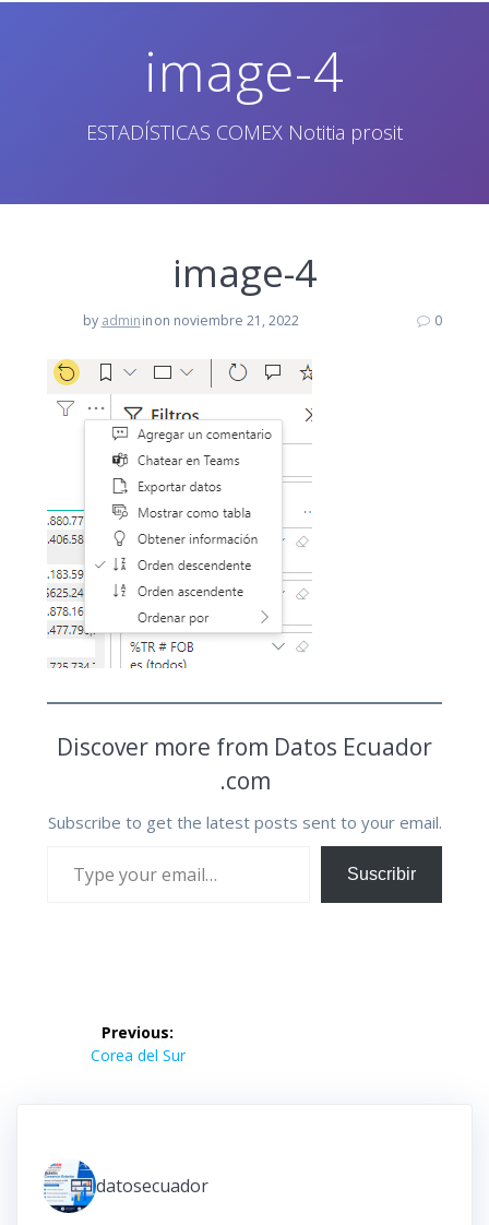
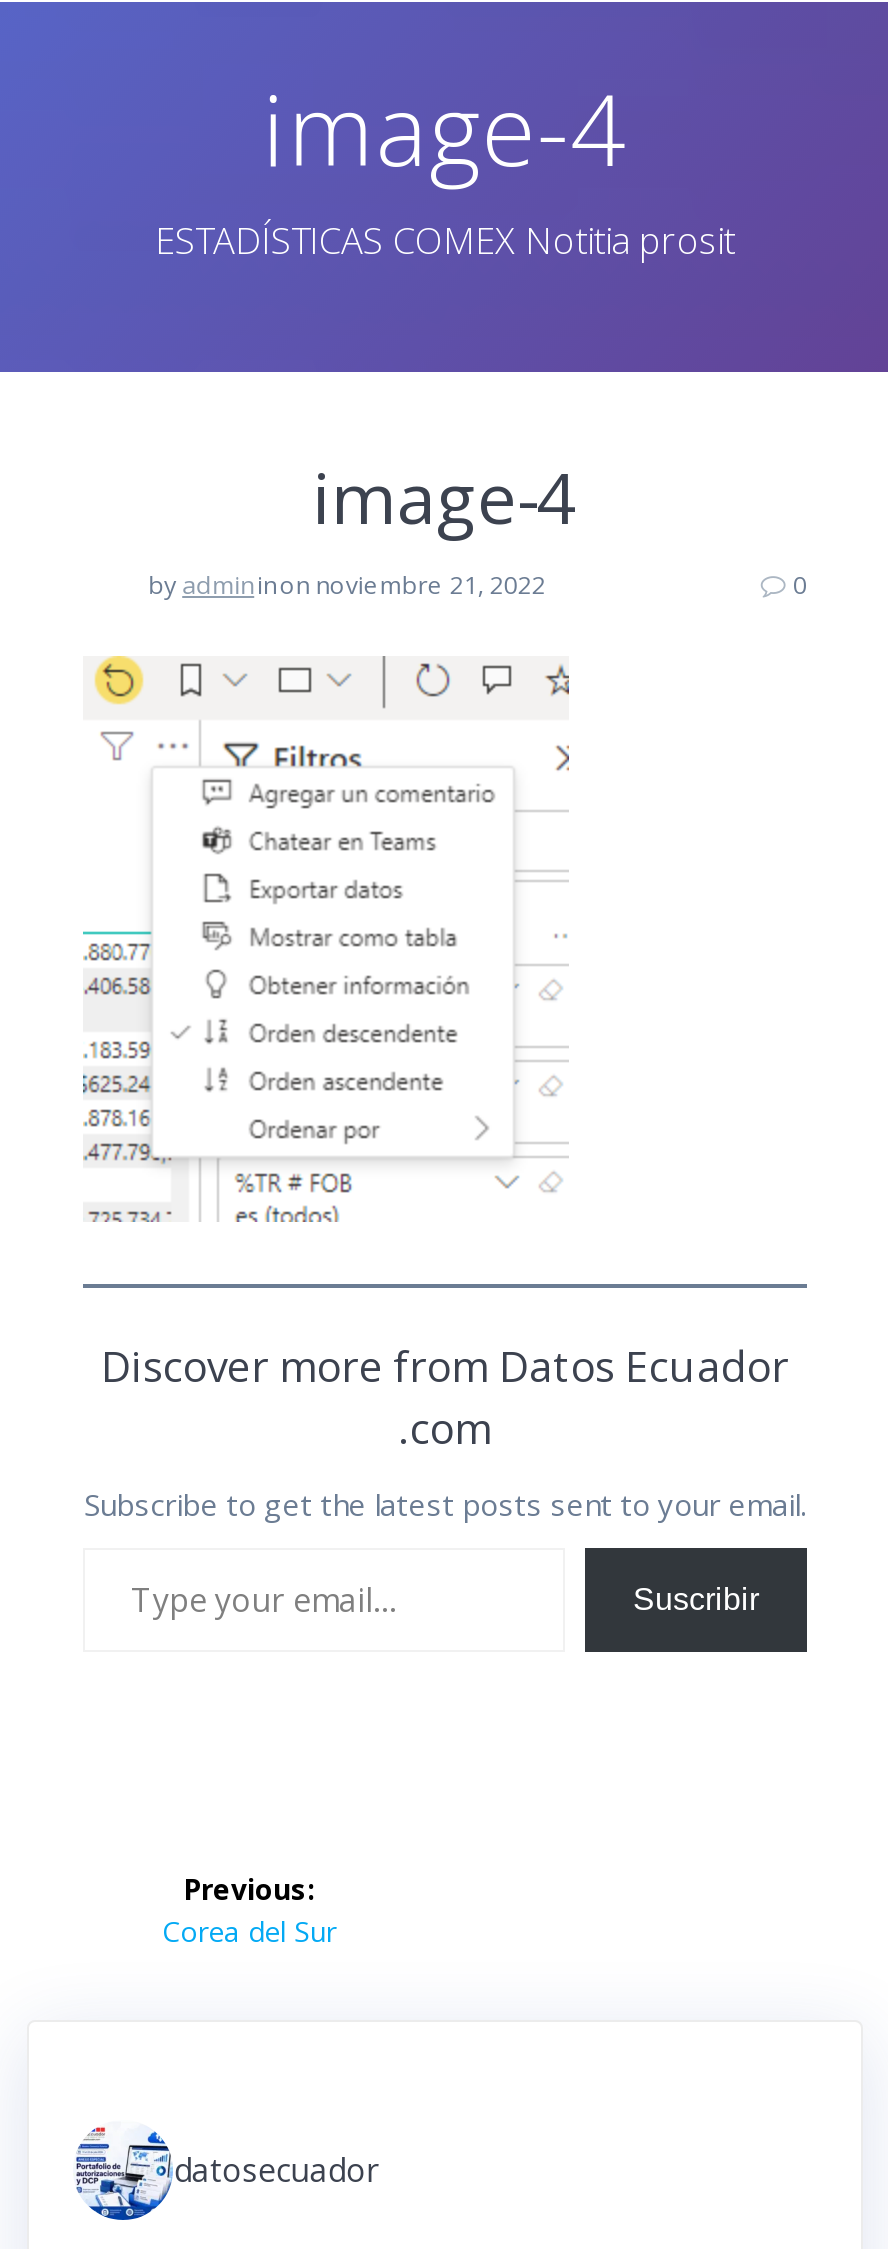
- [image]
+ [image]
